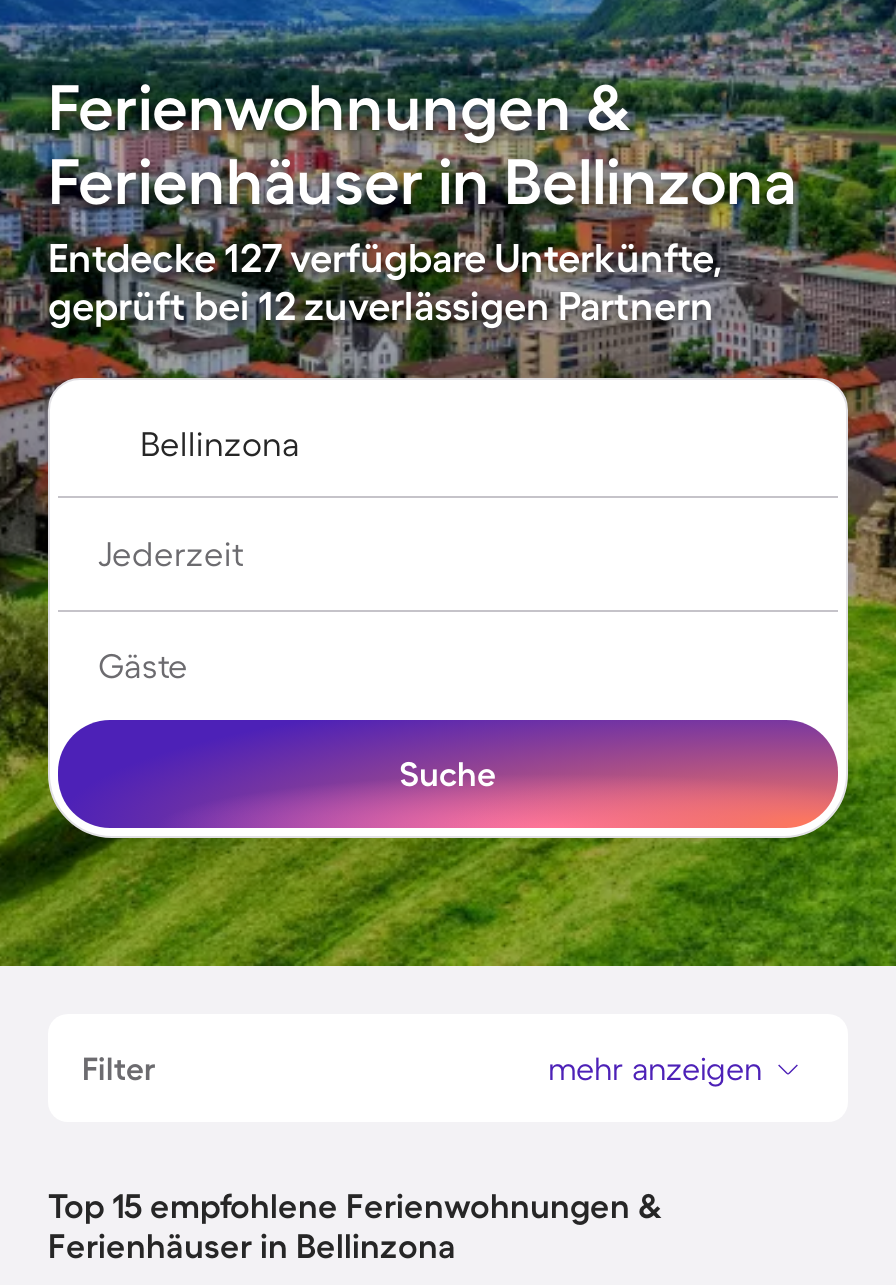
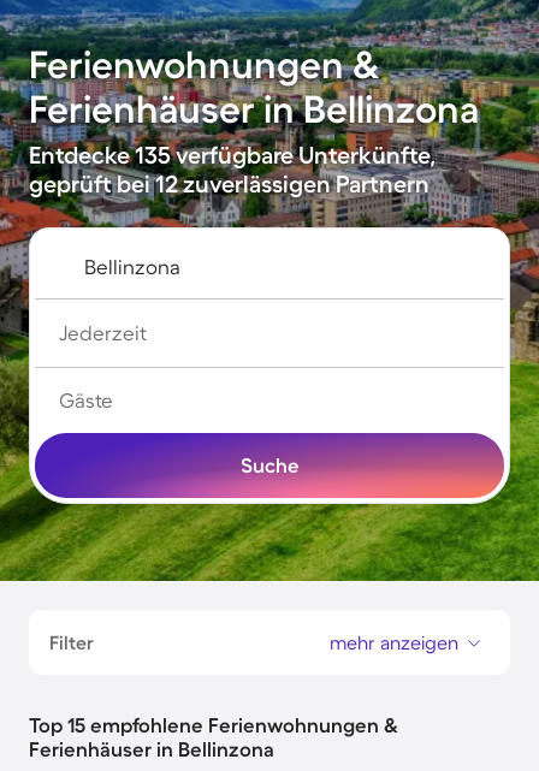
- Entdecke 127 verfügbare Unterkünfte,
+ Entdecke 135 verfügbare Unterkünfte,
